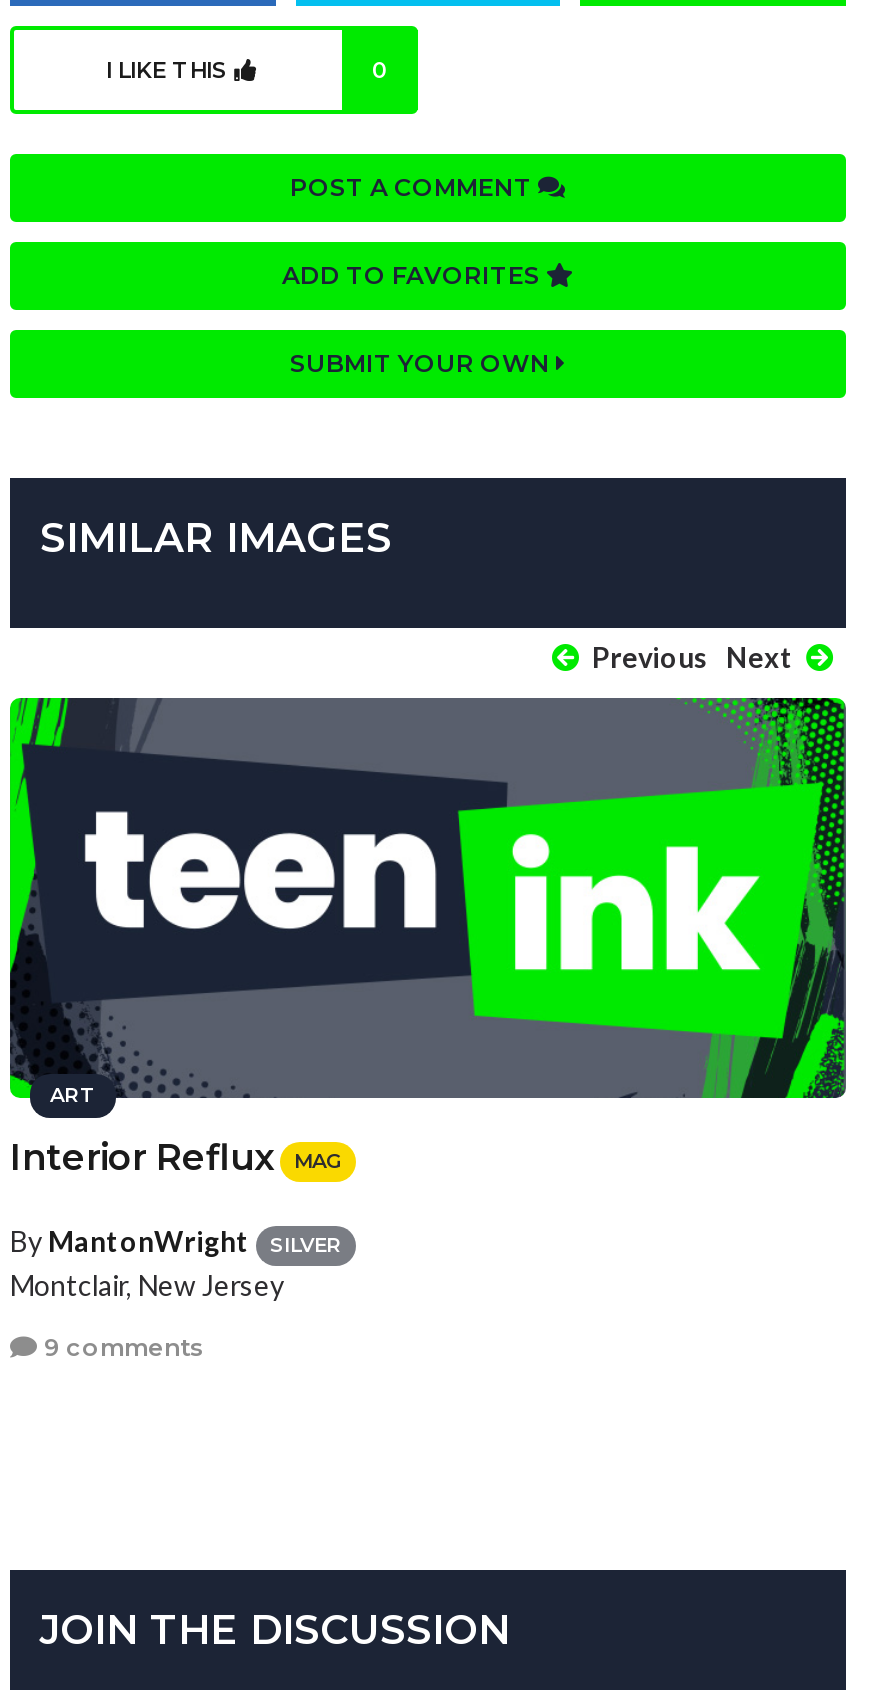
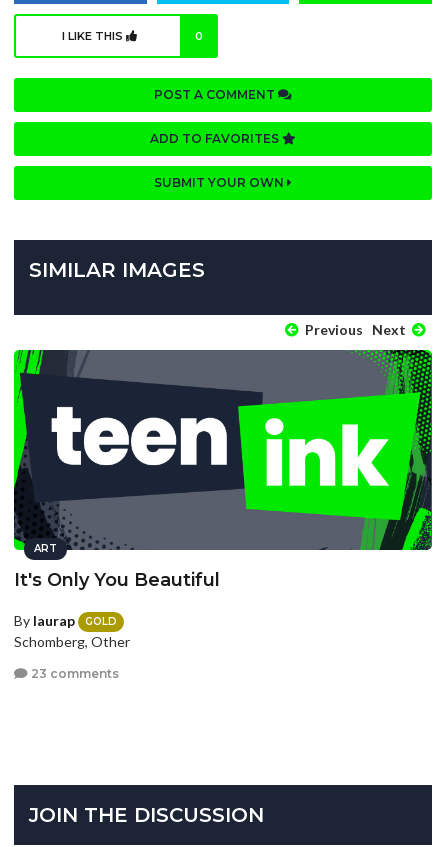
- Interior Reflux
- MAG
+ It's Only You Beautiful

- By MantonWright
- SILVER
- Montclair, New Jersey
+ By laurap
+ GOLD
+ Schomberg, Other

- 9 comments
+ 23 comments
